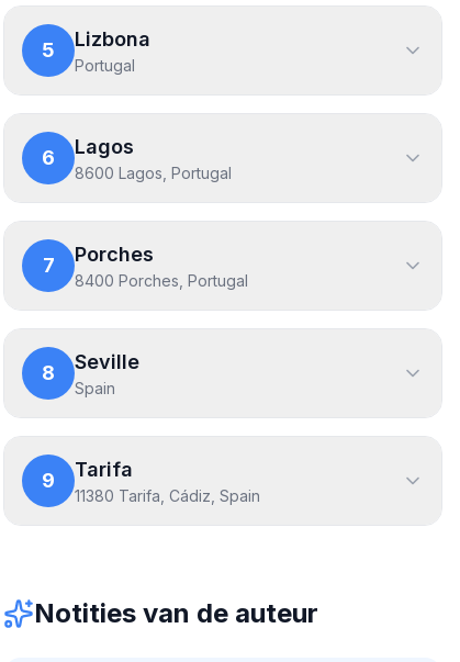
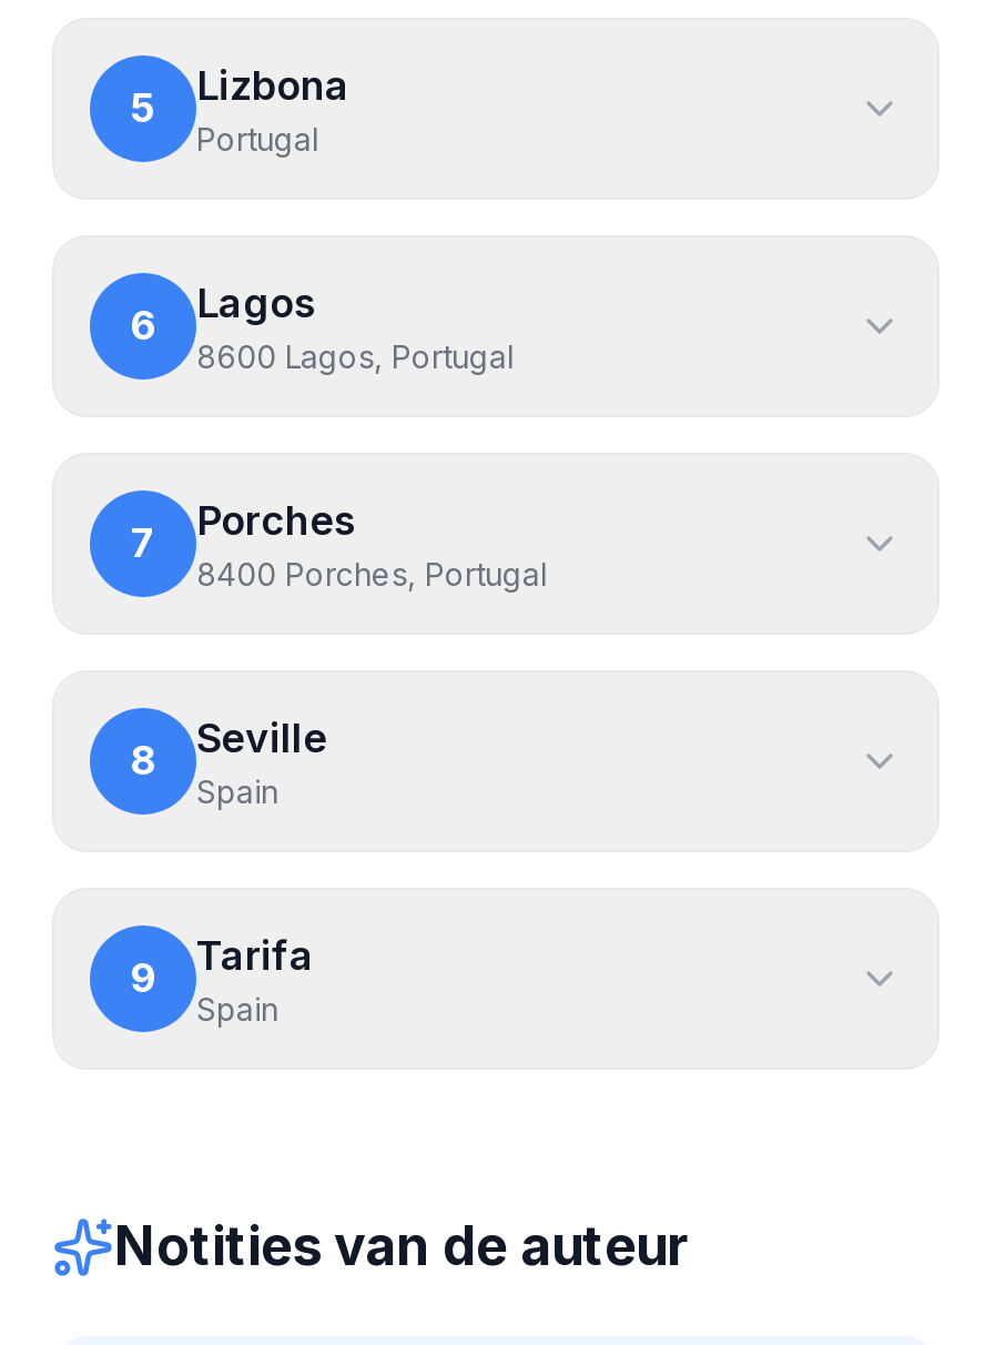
- 11380 Tarifa, Cádiz, Spain
+ Spain
